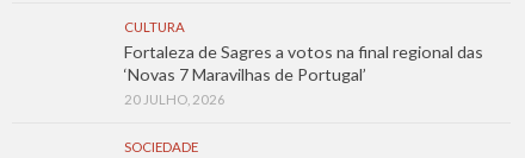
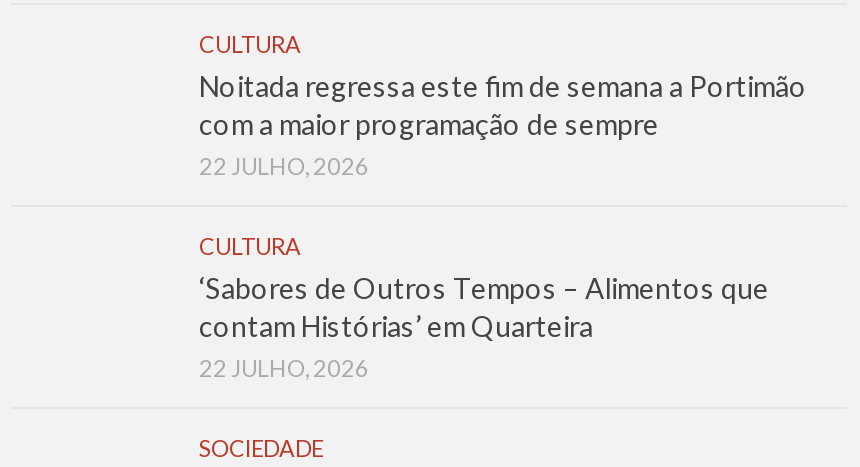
- Fortaleza de Sagres a votos na final regional das
- ‘Novas 7 Maravilhas de Portugal’
- 20 JULHO, 2026
+ Noitada regressa este fim de semana a Portimão
+ com a maior programação de sempre
+ 22 JULHO, 2026
+ CULTURA
+ ‘Sabores de Outros Tempos – Alimentos que
+ contam Histórias’ em Quarteira
+ 22 JULHO, 2026
